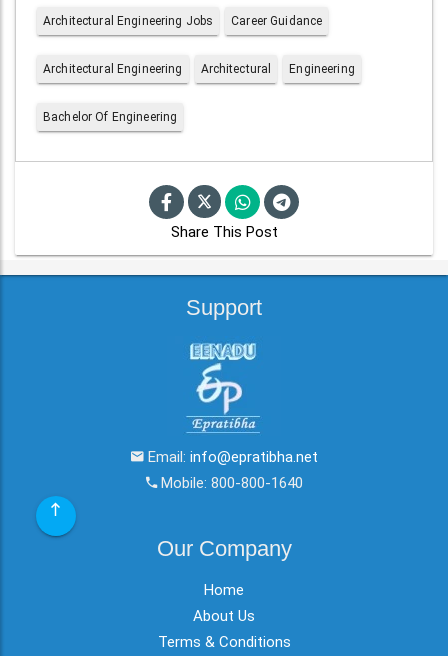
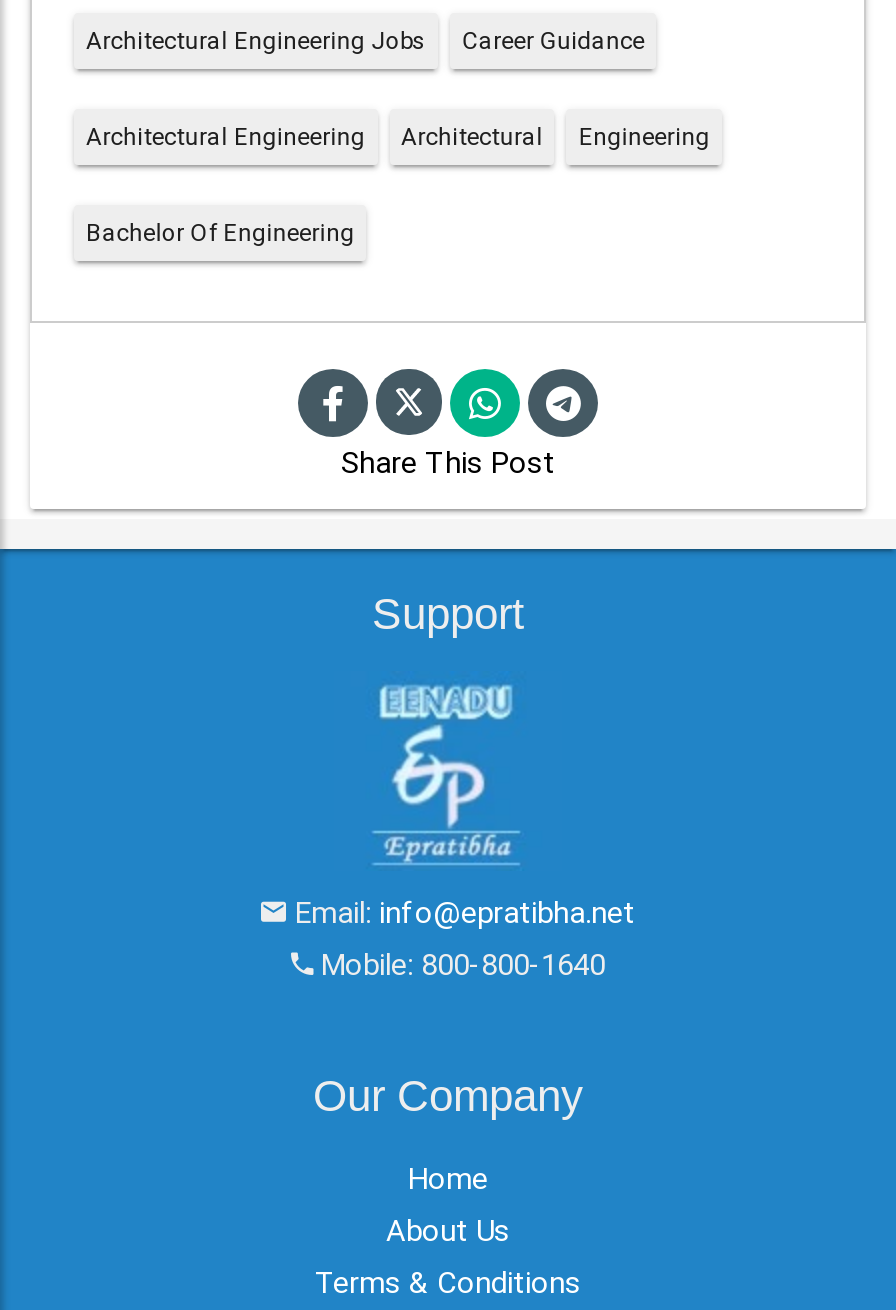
- [image]
